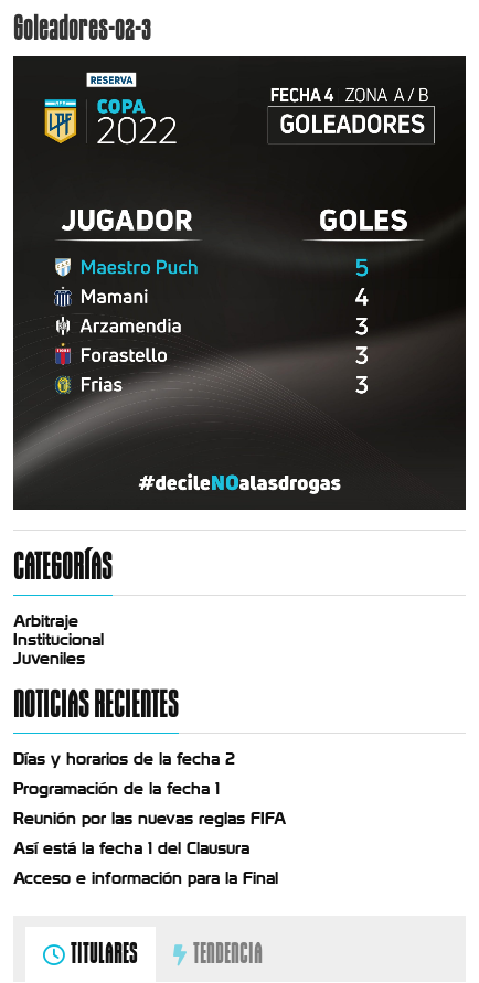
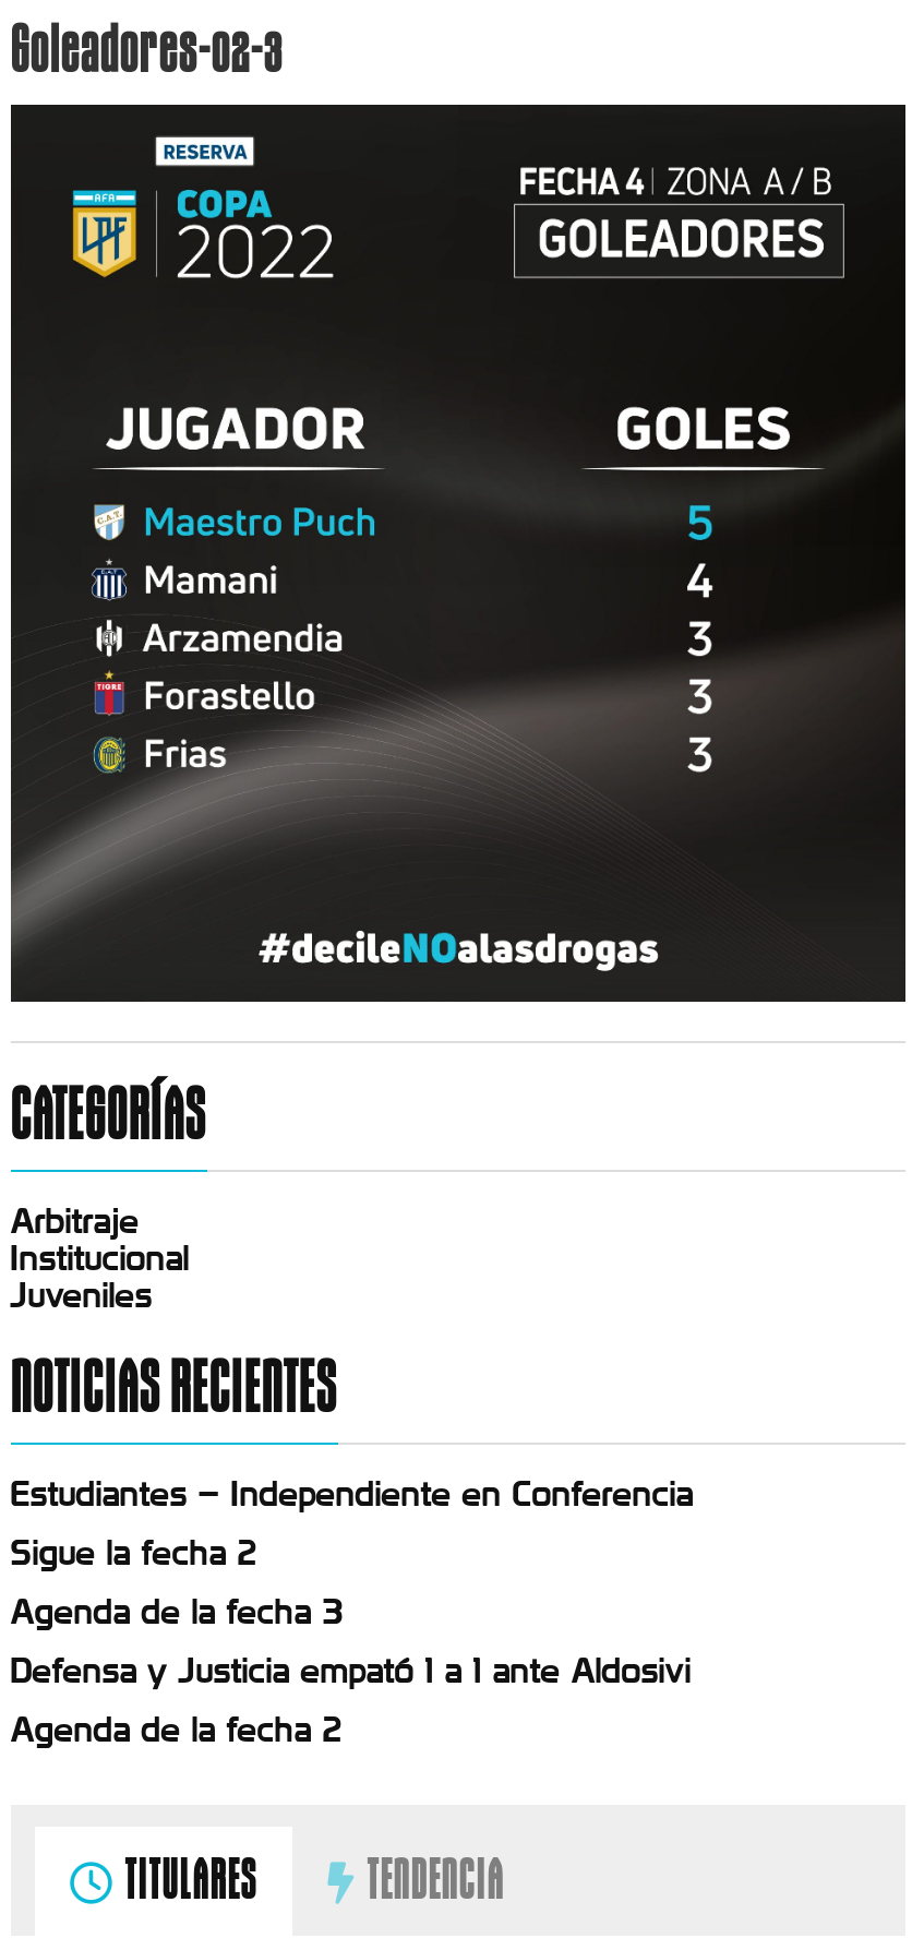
- Días y horarios de la fecha 2
+ Estudiantes – Independiente en Conferencia

- Programación de la fecha 1
+ Sigue la fecha 2

- Reunión por las nuevas reglas FIFA
+ Agenda de la fecha 3

- Así está la fecha 1 del Clausura
+ Defensa y Justicia empató 1 a 1 ante Aldosivi

- Acceso e información para la Final
+ Agenda de la fecha 2
